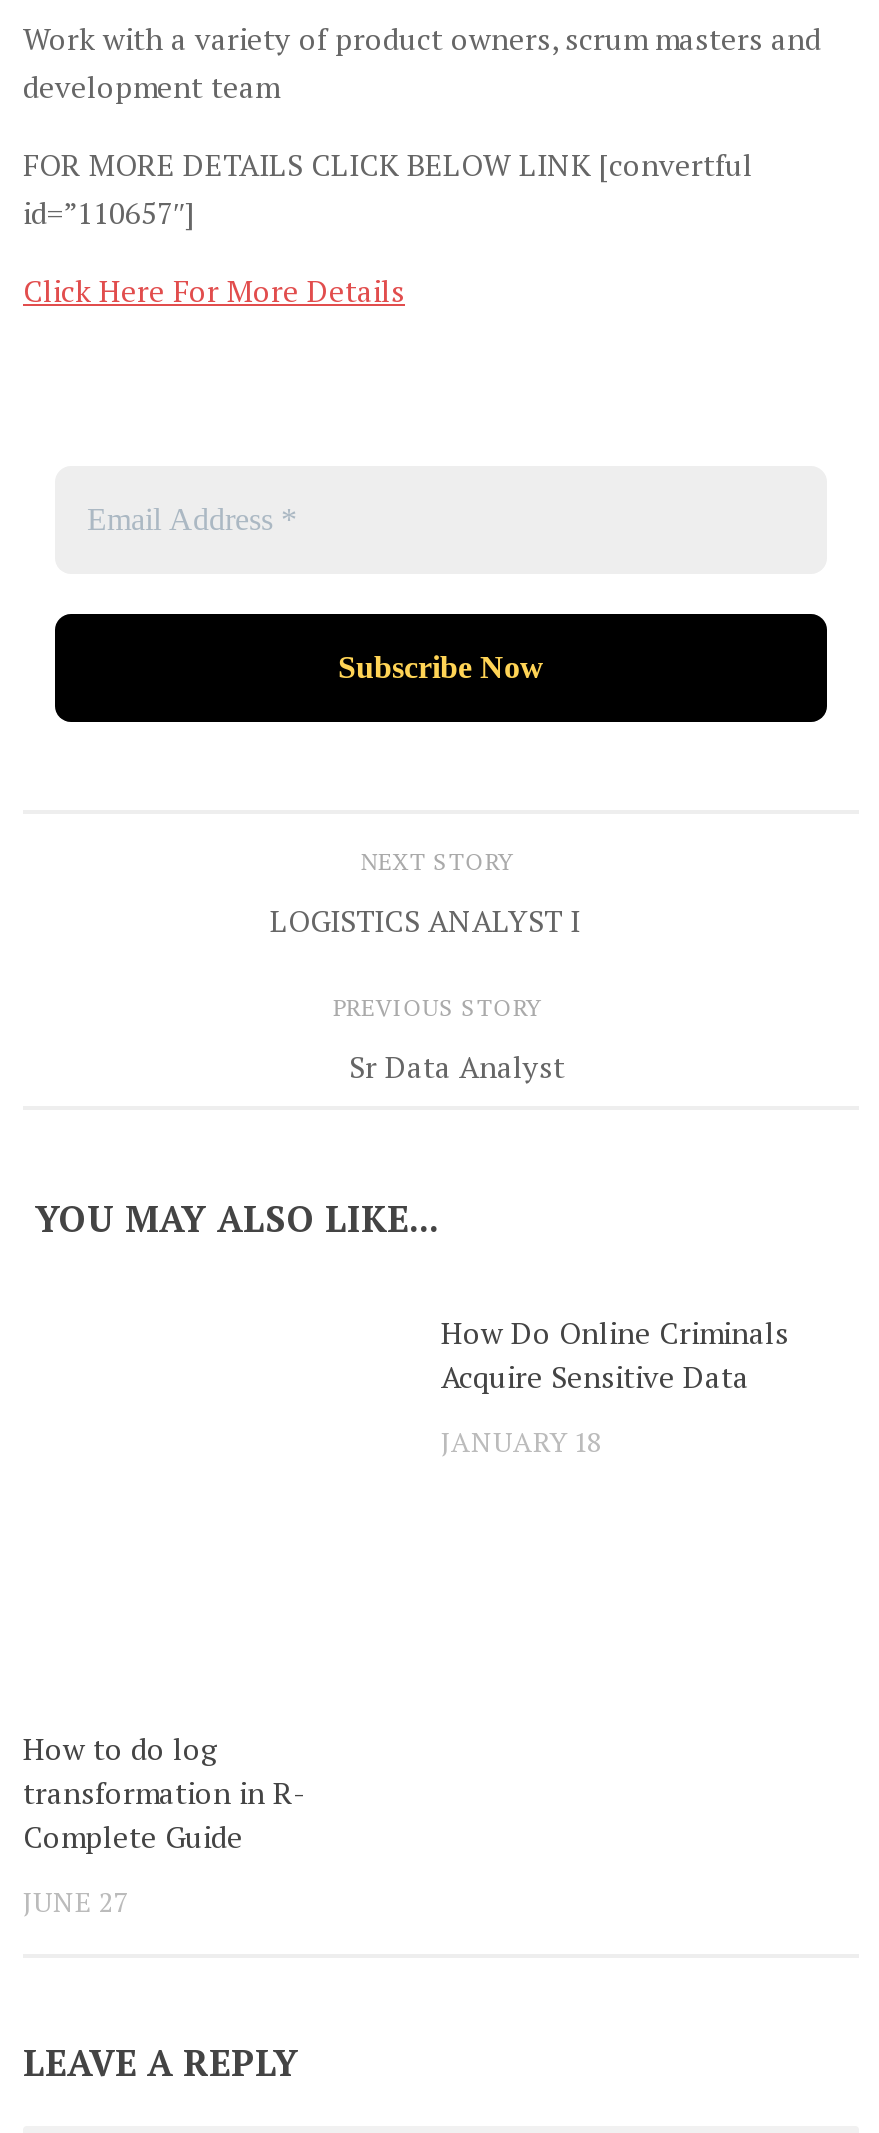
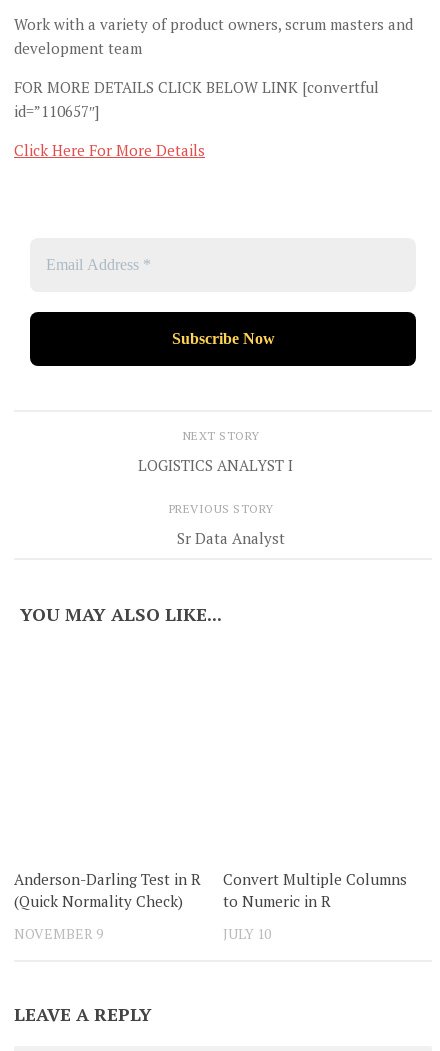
- How Do Online Criminals
- Acquire Sensitive Data
+ Convert Multiple Columns
+ to Numeric in R

- JANUARY 18
+ JULY 10

- How to do log
- transformation in R-
- Complete Guide
+ Anderson-Darling Test in R
+ (Quick Normality Check)

- JUNE 27
+ NOVEMBER 9
